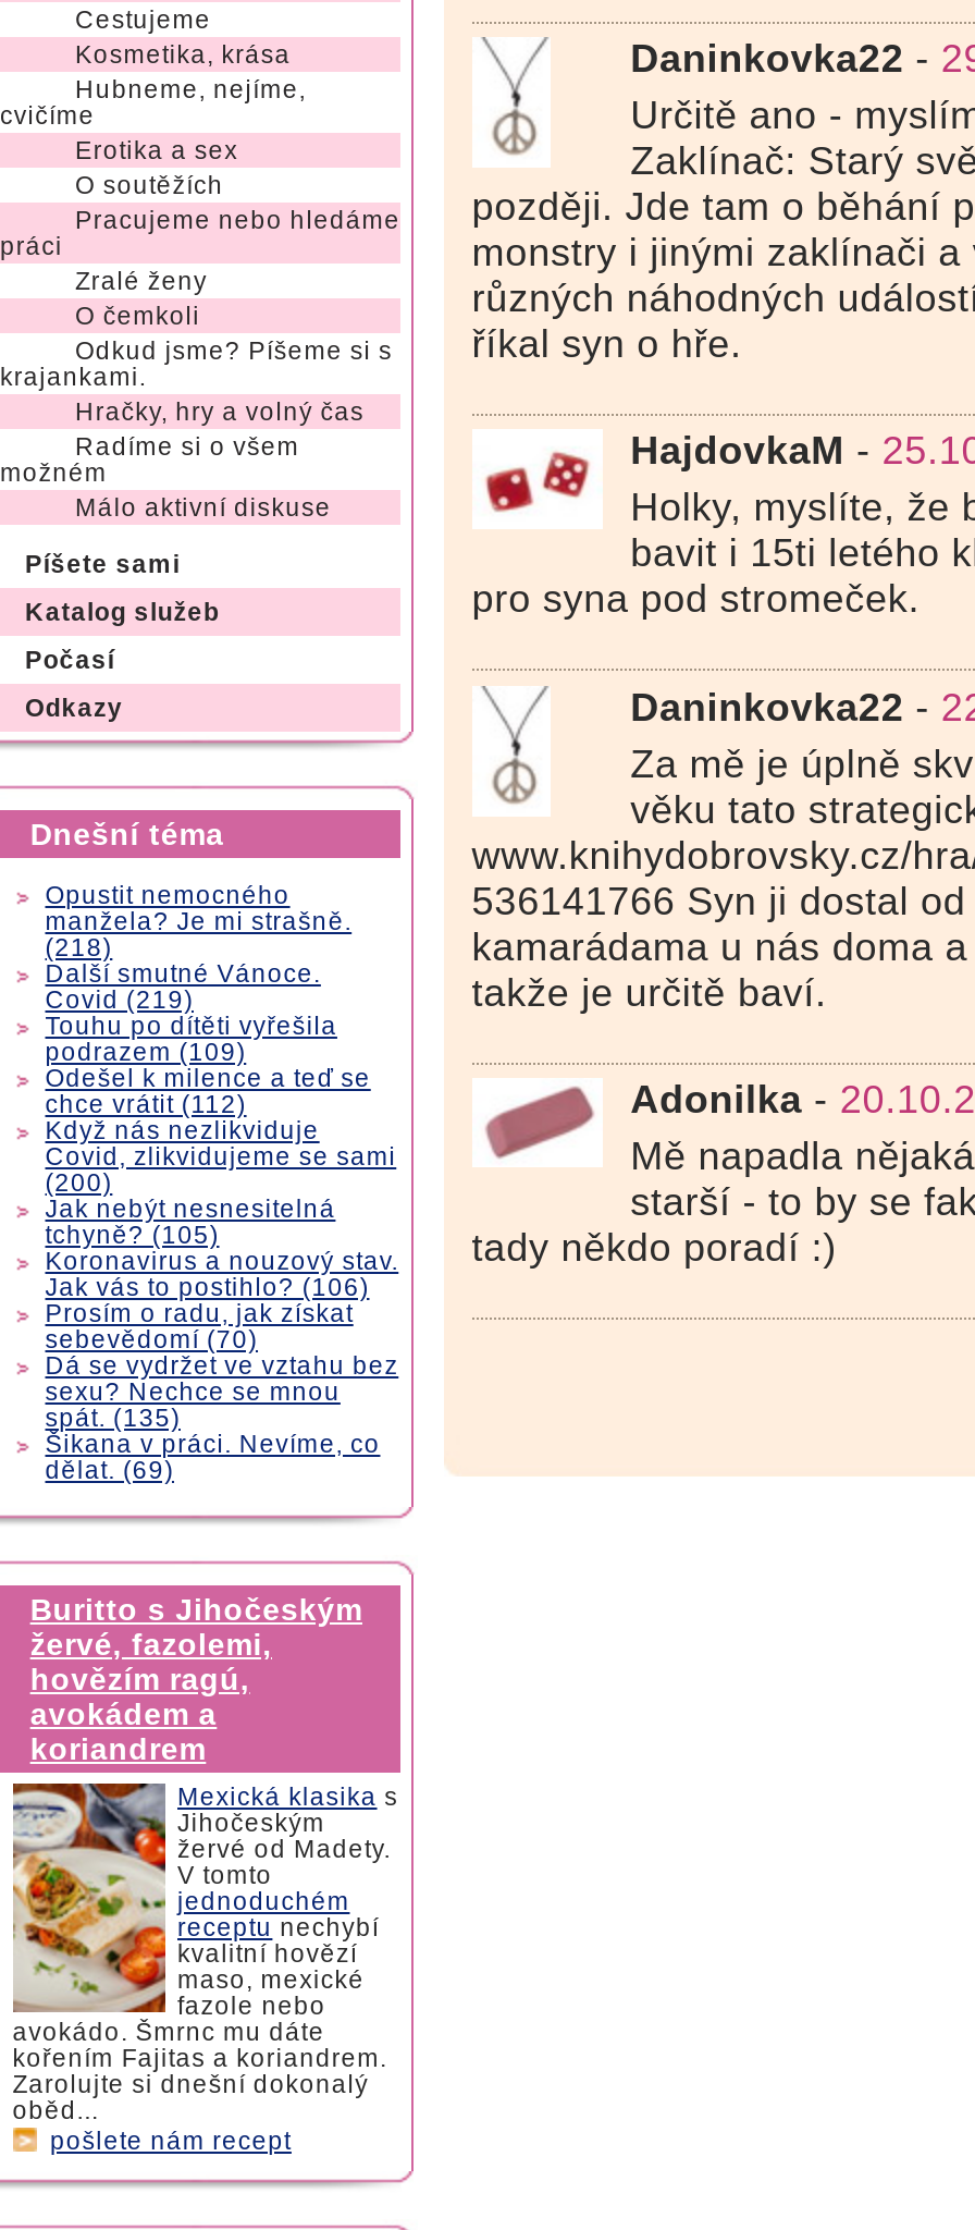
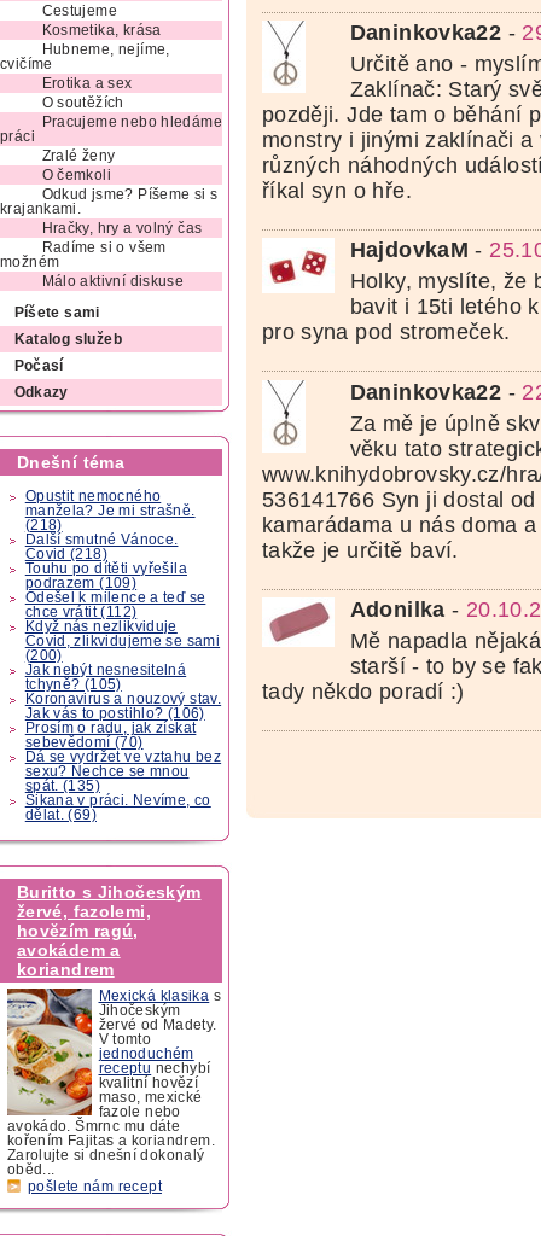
- Covid (219)
+ Covid (218)
